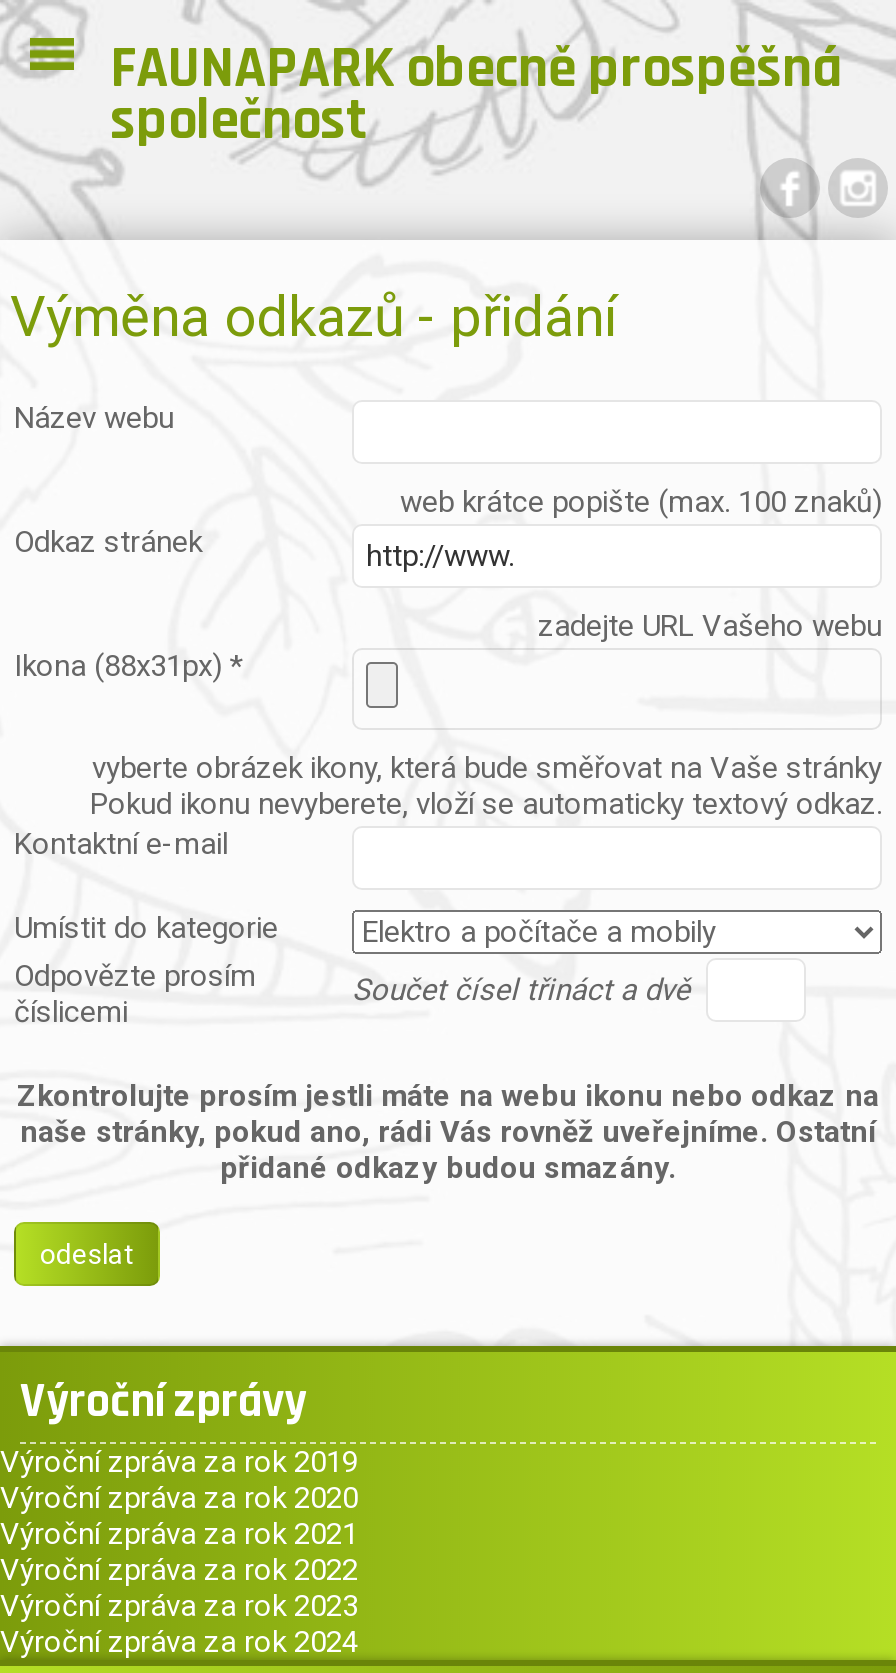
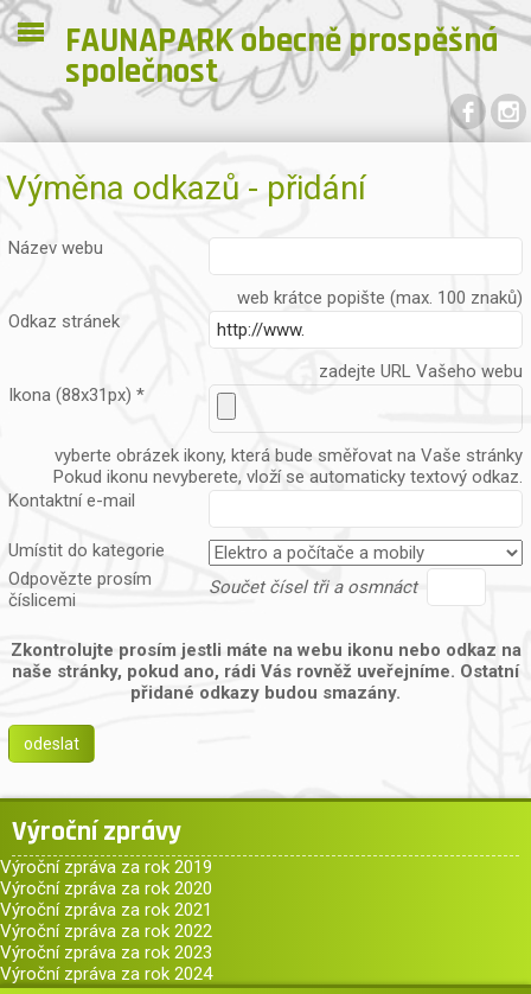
- Součet čísel třináct a dvě
+ Součet čísel tři a osmnáct
